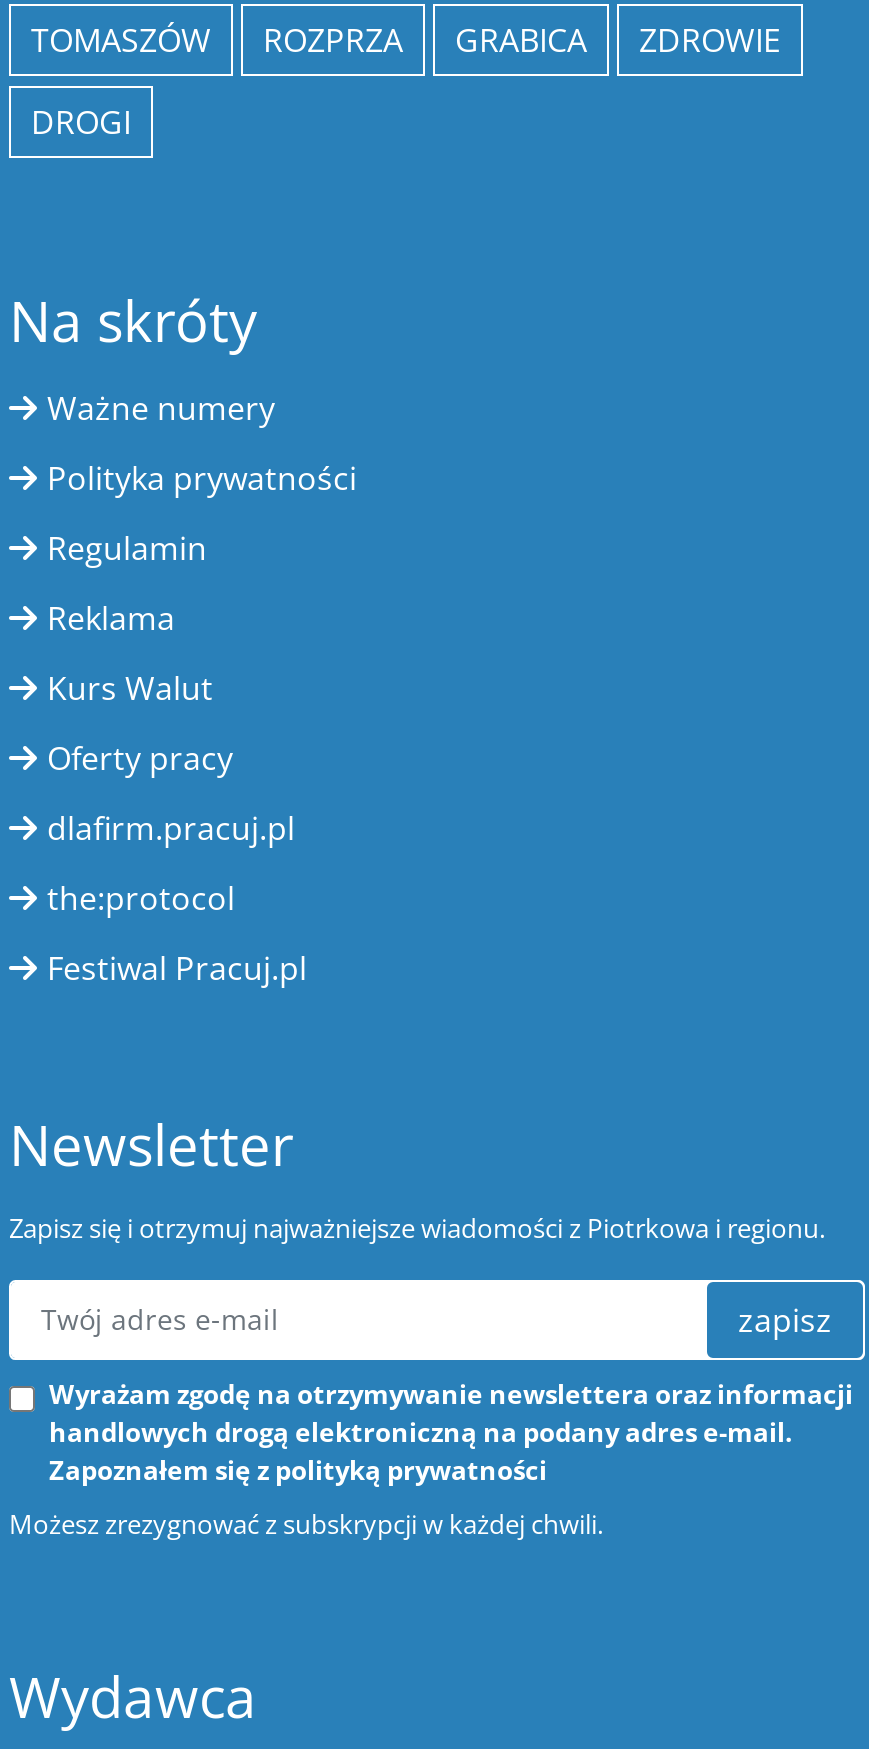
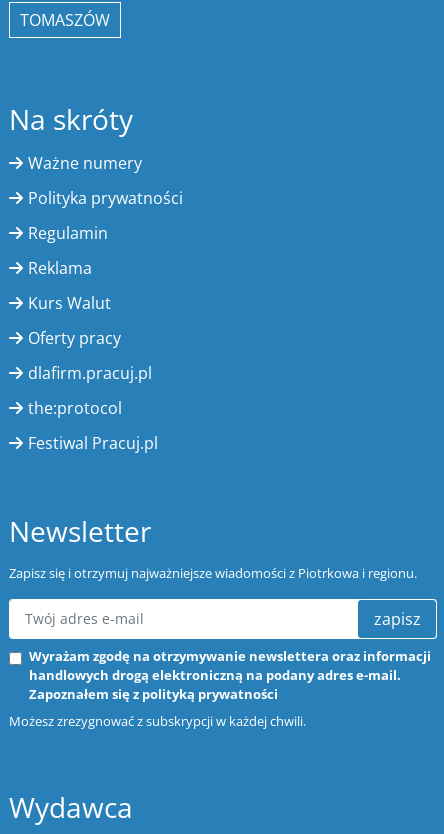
- ROZPRZA
- GRABICA
- ZDROWIE
- DROGI
